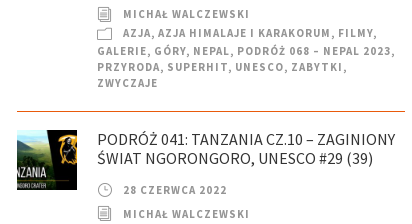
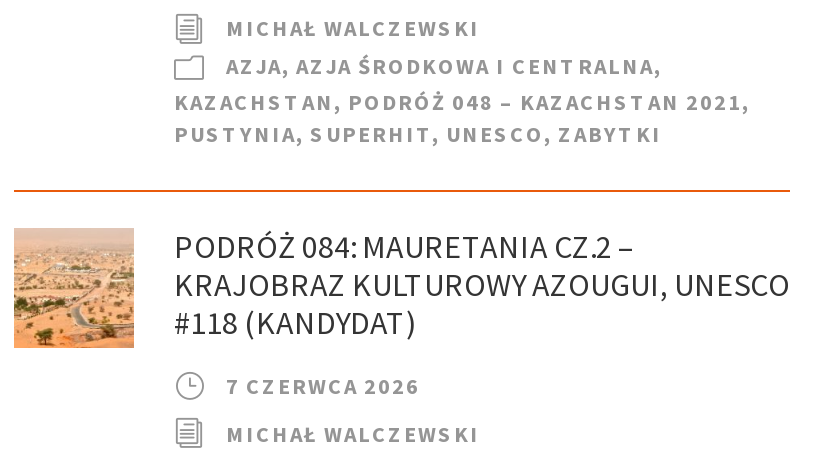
- AZJA, AZJA HIMALAJE I KARAKORUM, FILMY,
- GALERIE, GÓRY, NEPAL, PODRÓŻ 068 – NEPAL 2023,
- PRZYRODA, SUPERHIT, UNESCO, ZABYTKI,
- ZWYCZAJE
+ AZJA, AZJA ŚRODKOWA I CENTRALNA,
+ KAZACHSTAN, PODRÓŻ 048 – KAZACHSTAN 2021,
+ PUSTYNIA, SUPERHIT, UNESCO, ZABYTKI

- [image]
- PODRÓŻ 041: TANZANIA CZ.10 – ZAGINIONY
- ŚWIAT NGORONGORO, UNESCO #29 (39)
+ [image]
+ PODRÓŻ 084: MAURETANIA CZ.2 –
+ KRAJOBRAZ KULTUROWY AZOUGUI, UNESCO
+ #118 (KANDYDAT)

- 28 CZERWCA 2022
+ 7 CZERWCA 2026
